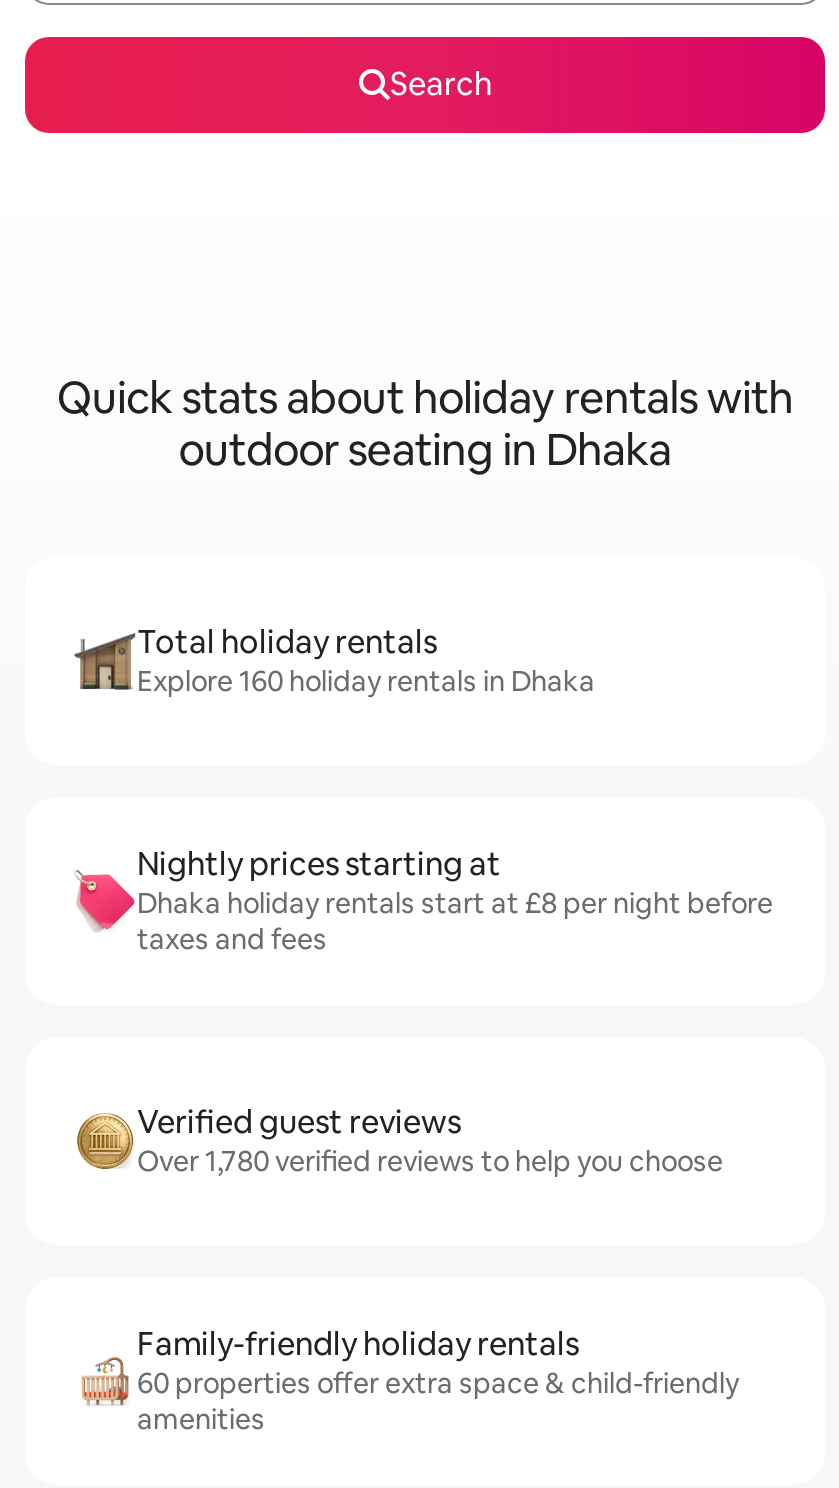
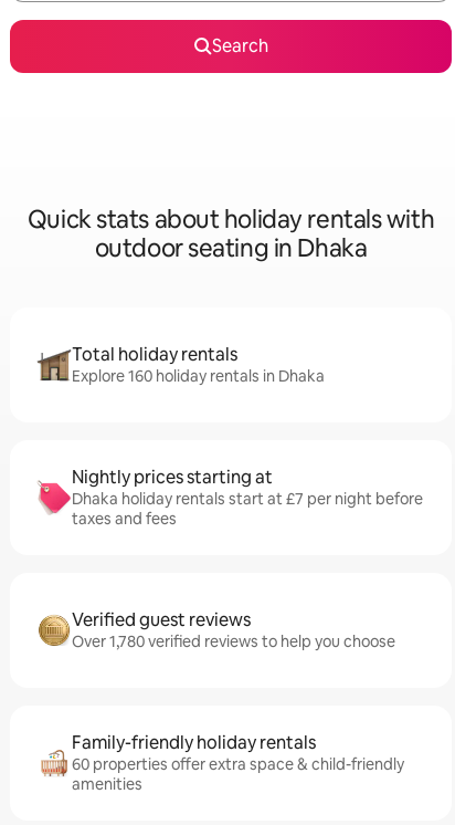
- Dhaka holiday rentals start at £8 per night before
+ Dhaka holiday rentals start at £7 per night before
